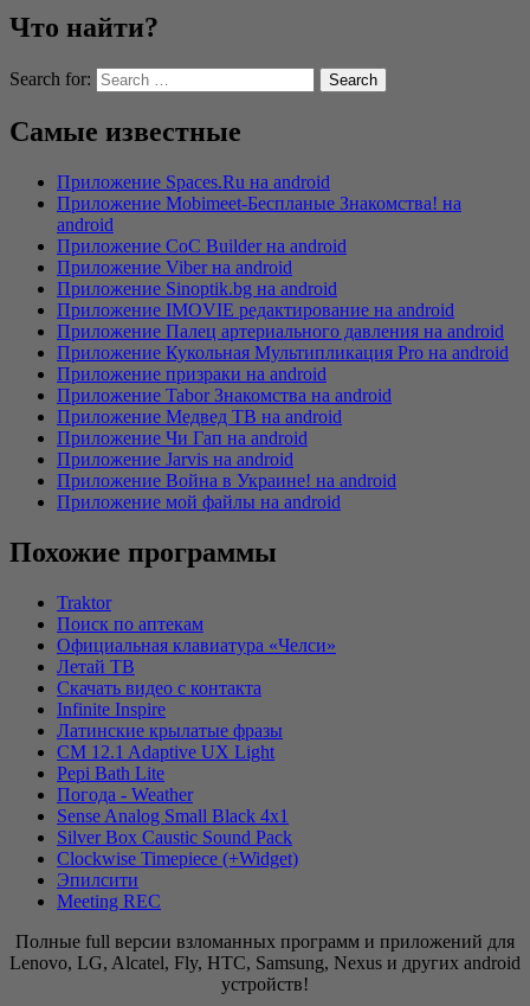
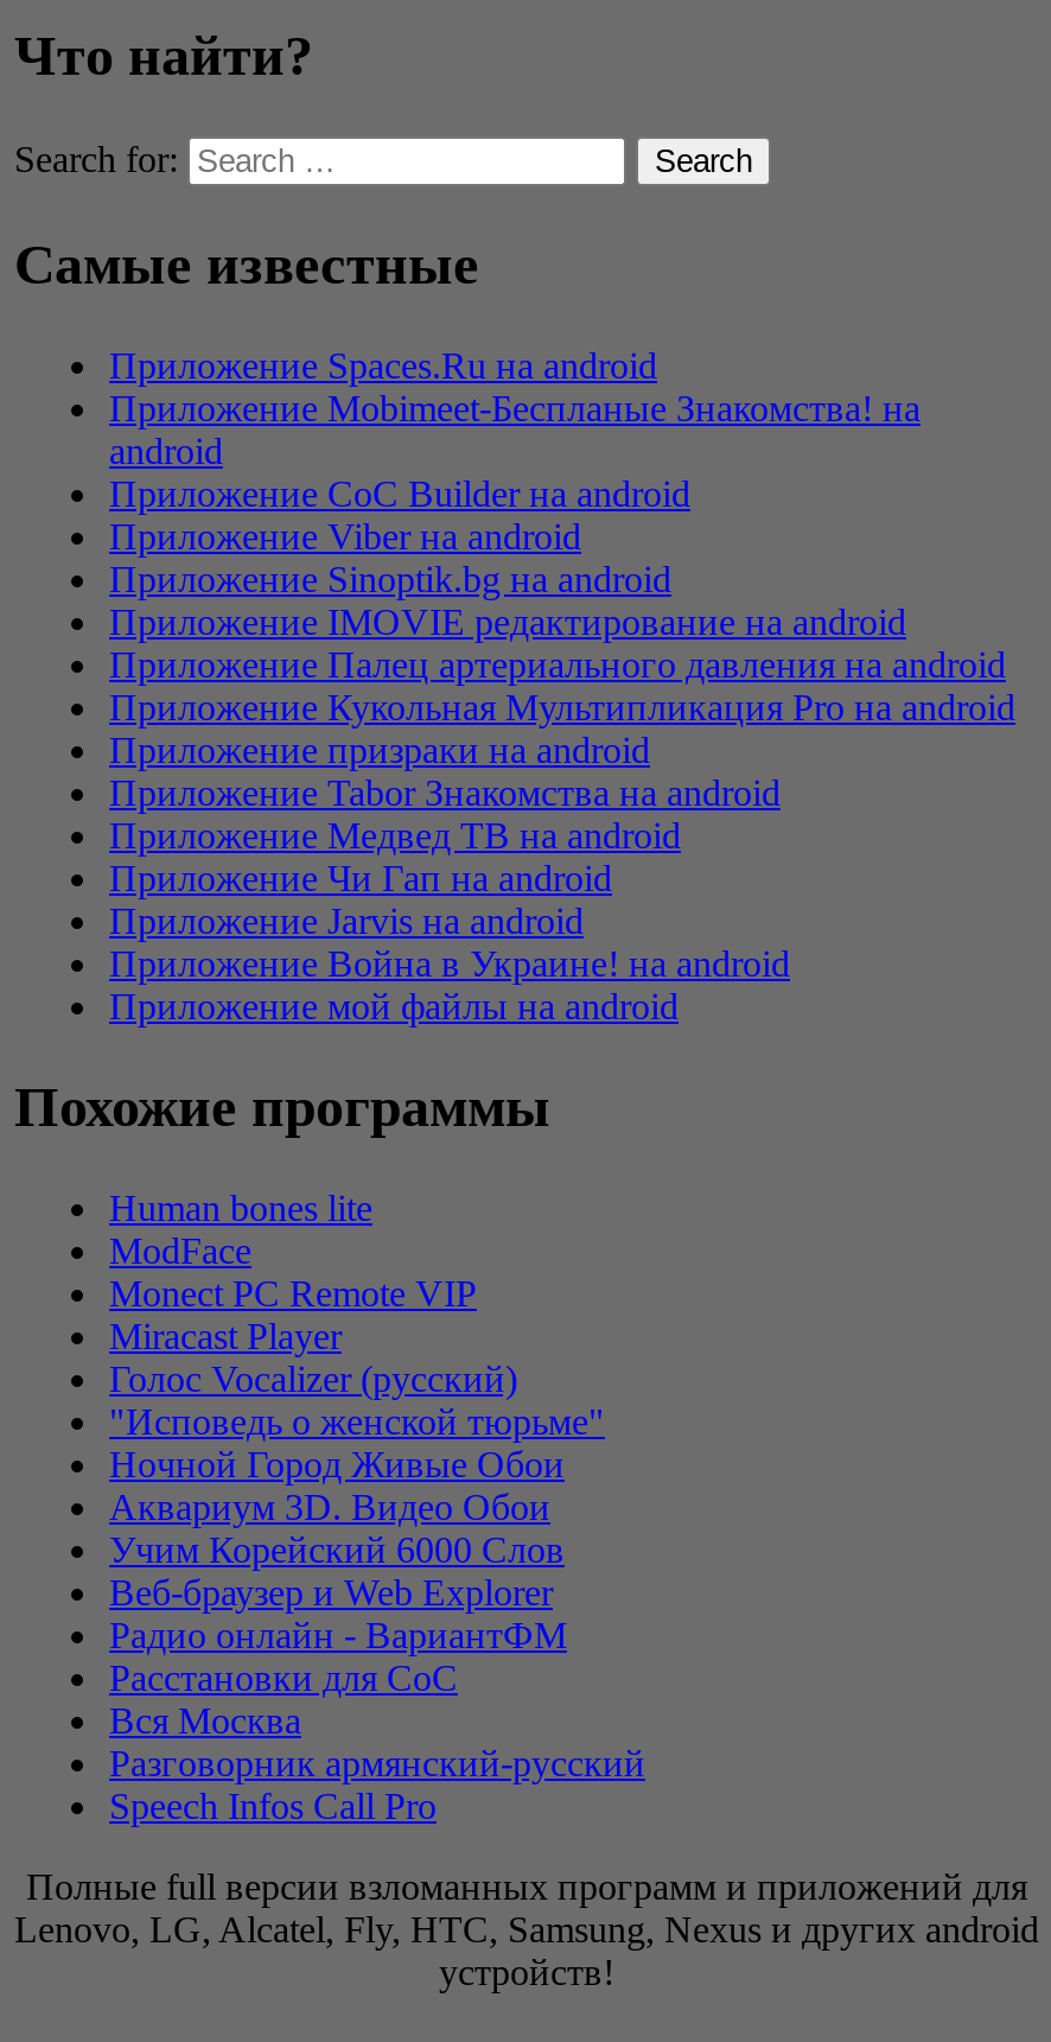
- Traktor
- Поиск по аптекам
- Официальная клавиатура «Челси»
- Летай ТВ
- Скачать видео с контакта
- Infinite Inspire
- Латинские крылатые фразы
- CM 12.1 Adaptive UX Light
- Pepi Bath Lite
- Погода - Weather
- Sense Analog Small Black 4x1
- Silver Box Caustic Sound Pack
- Clockwise Timepiece (+Widget)
- Эпилсити
- Meeting REC
+ Human bones lite
+ ModFace
+ Monect PC Remote VIP
+ Miracast Player
+ Голос Vocalizer (русский)
+ "Исповедь о женской тюрьме"
+ Ночной Город Живые Обои
+ Аквариум 3D. Видео Обои
+ Учим Корейский 6000 Слов
+ Веб-браузер и Web Explorer
+ Радио онлайн - ВариантФМ
+ Расстановки для CoC
+ Вся Москва
+ Разговорник армянский-русский
+ Speech Infos Call Pro
